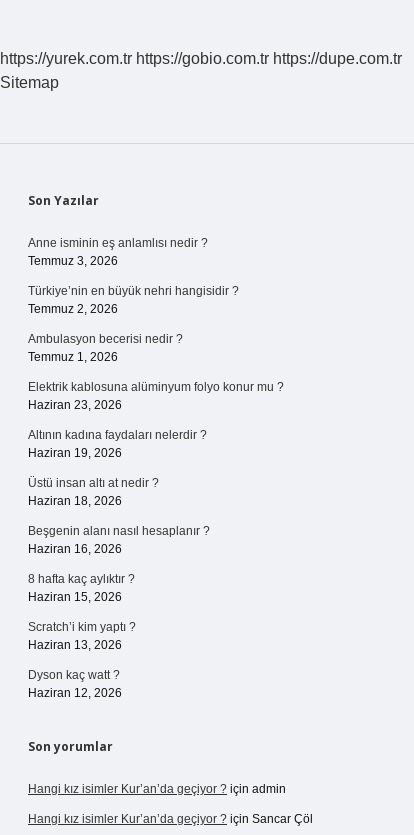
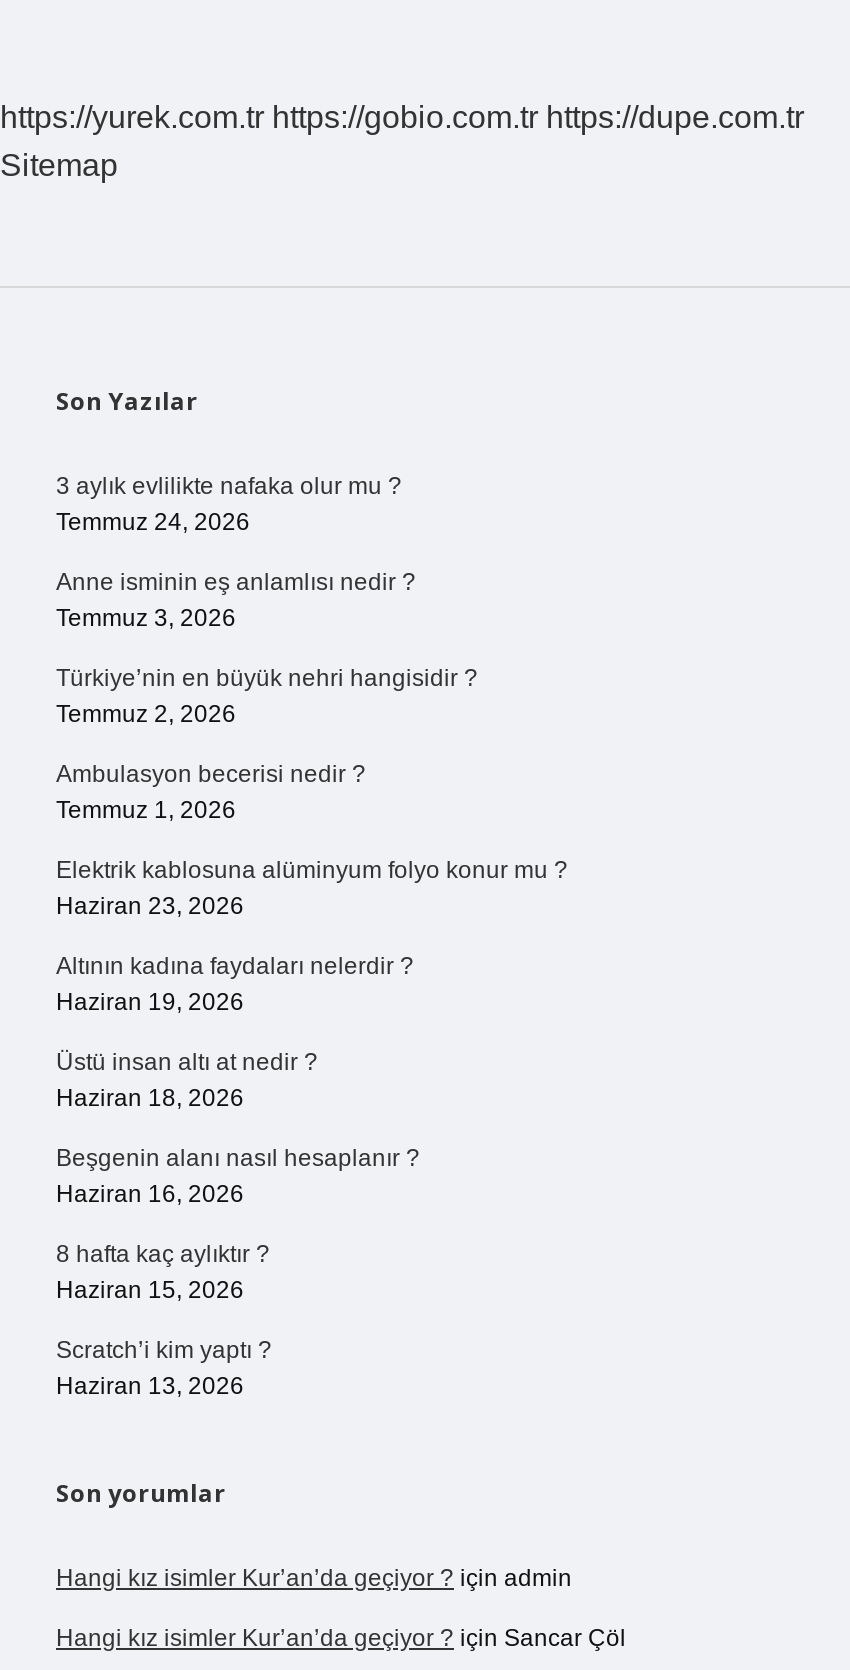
+ 3 aylık evlilikte nafaka olur mu ?
+ Temmuz 24, 2026

moved down: Anne isminin eş anlamlısı nedir ? | Temmuz 3, 2026 | Türkiye’nin en büyük nehri hangisidir ? | ... | Scratch’i kim yaptı ? | Haziran 13, 2026

- Dyson kaç watt ?
- Haziran 12, 2026
